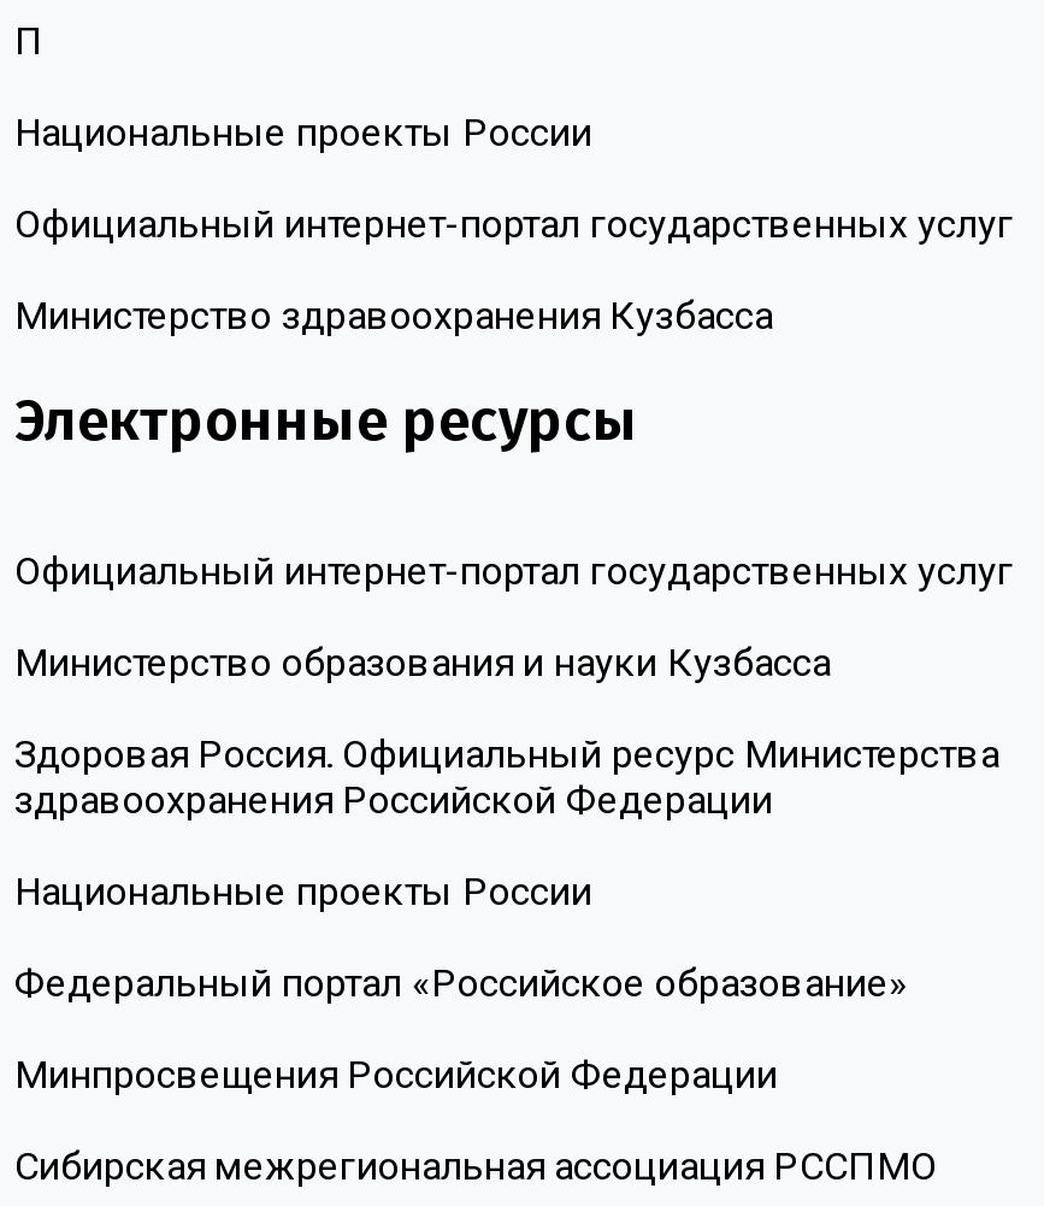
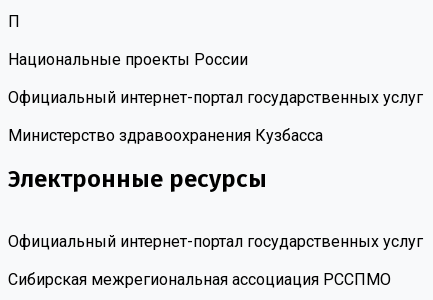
- Министерство образования и науки Кузбасса
- Здоровая Россия. Официальный ресурс Министерства
- здравоохранения Российской Федерации
- Национальные проекты России
- Федеральный портал «Российское образование»
- Минпросвещения Российской Федерации
